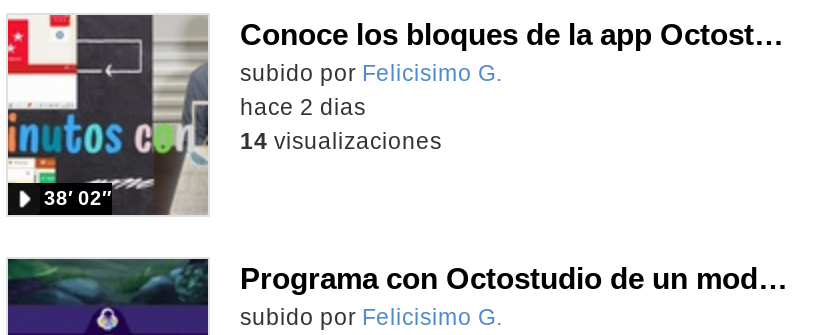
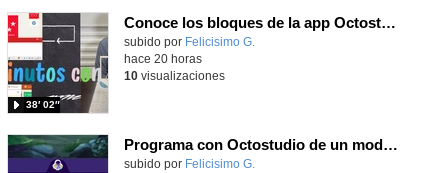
- hace 2 dias
+ hace 20 horas

- 14 visualizaciones
+ 10 visualizaciones
